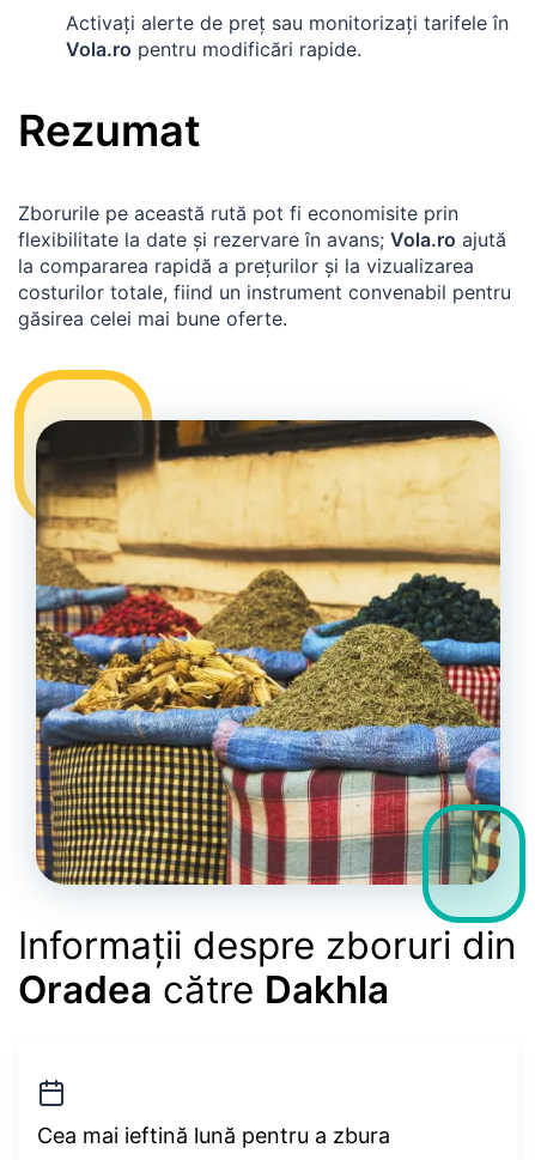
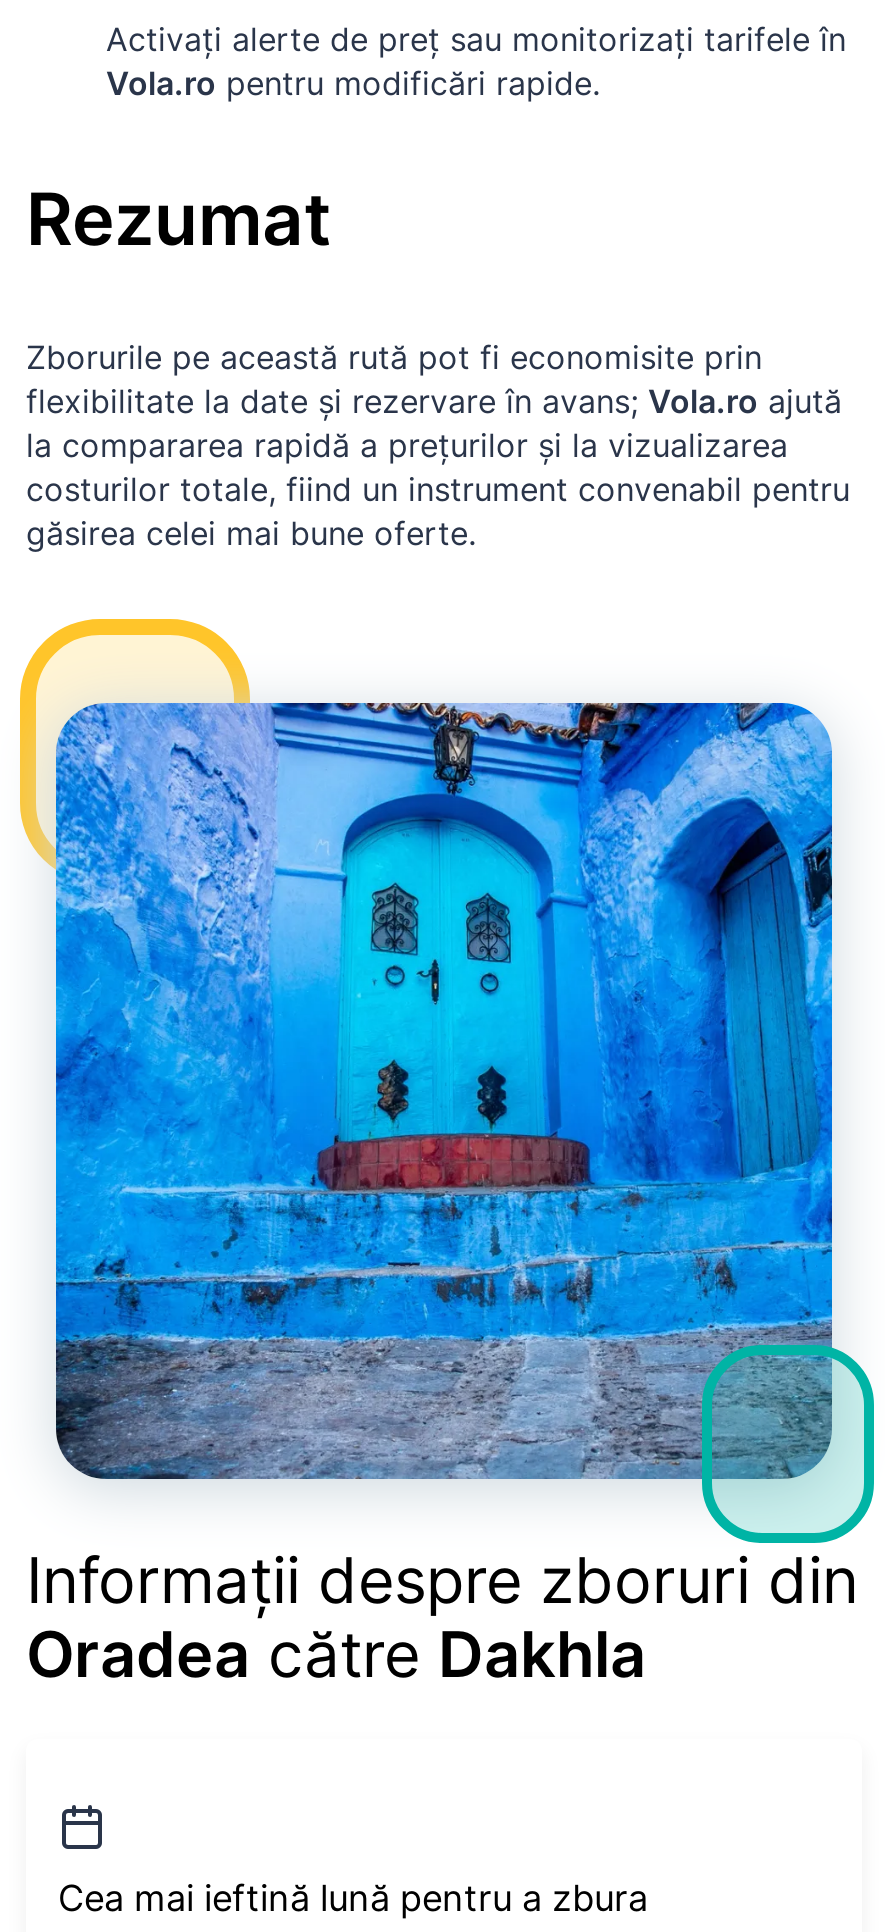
- [image]
+ [image]
